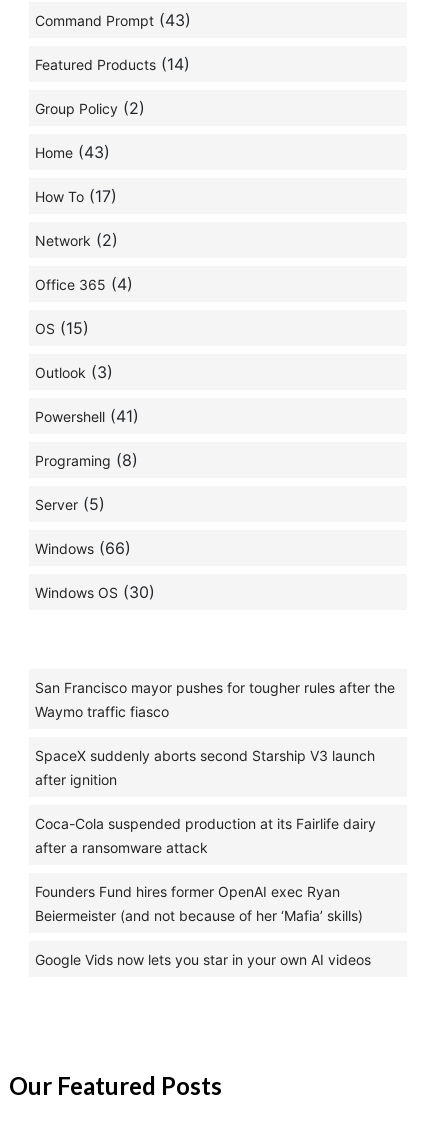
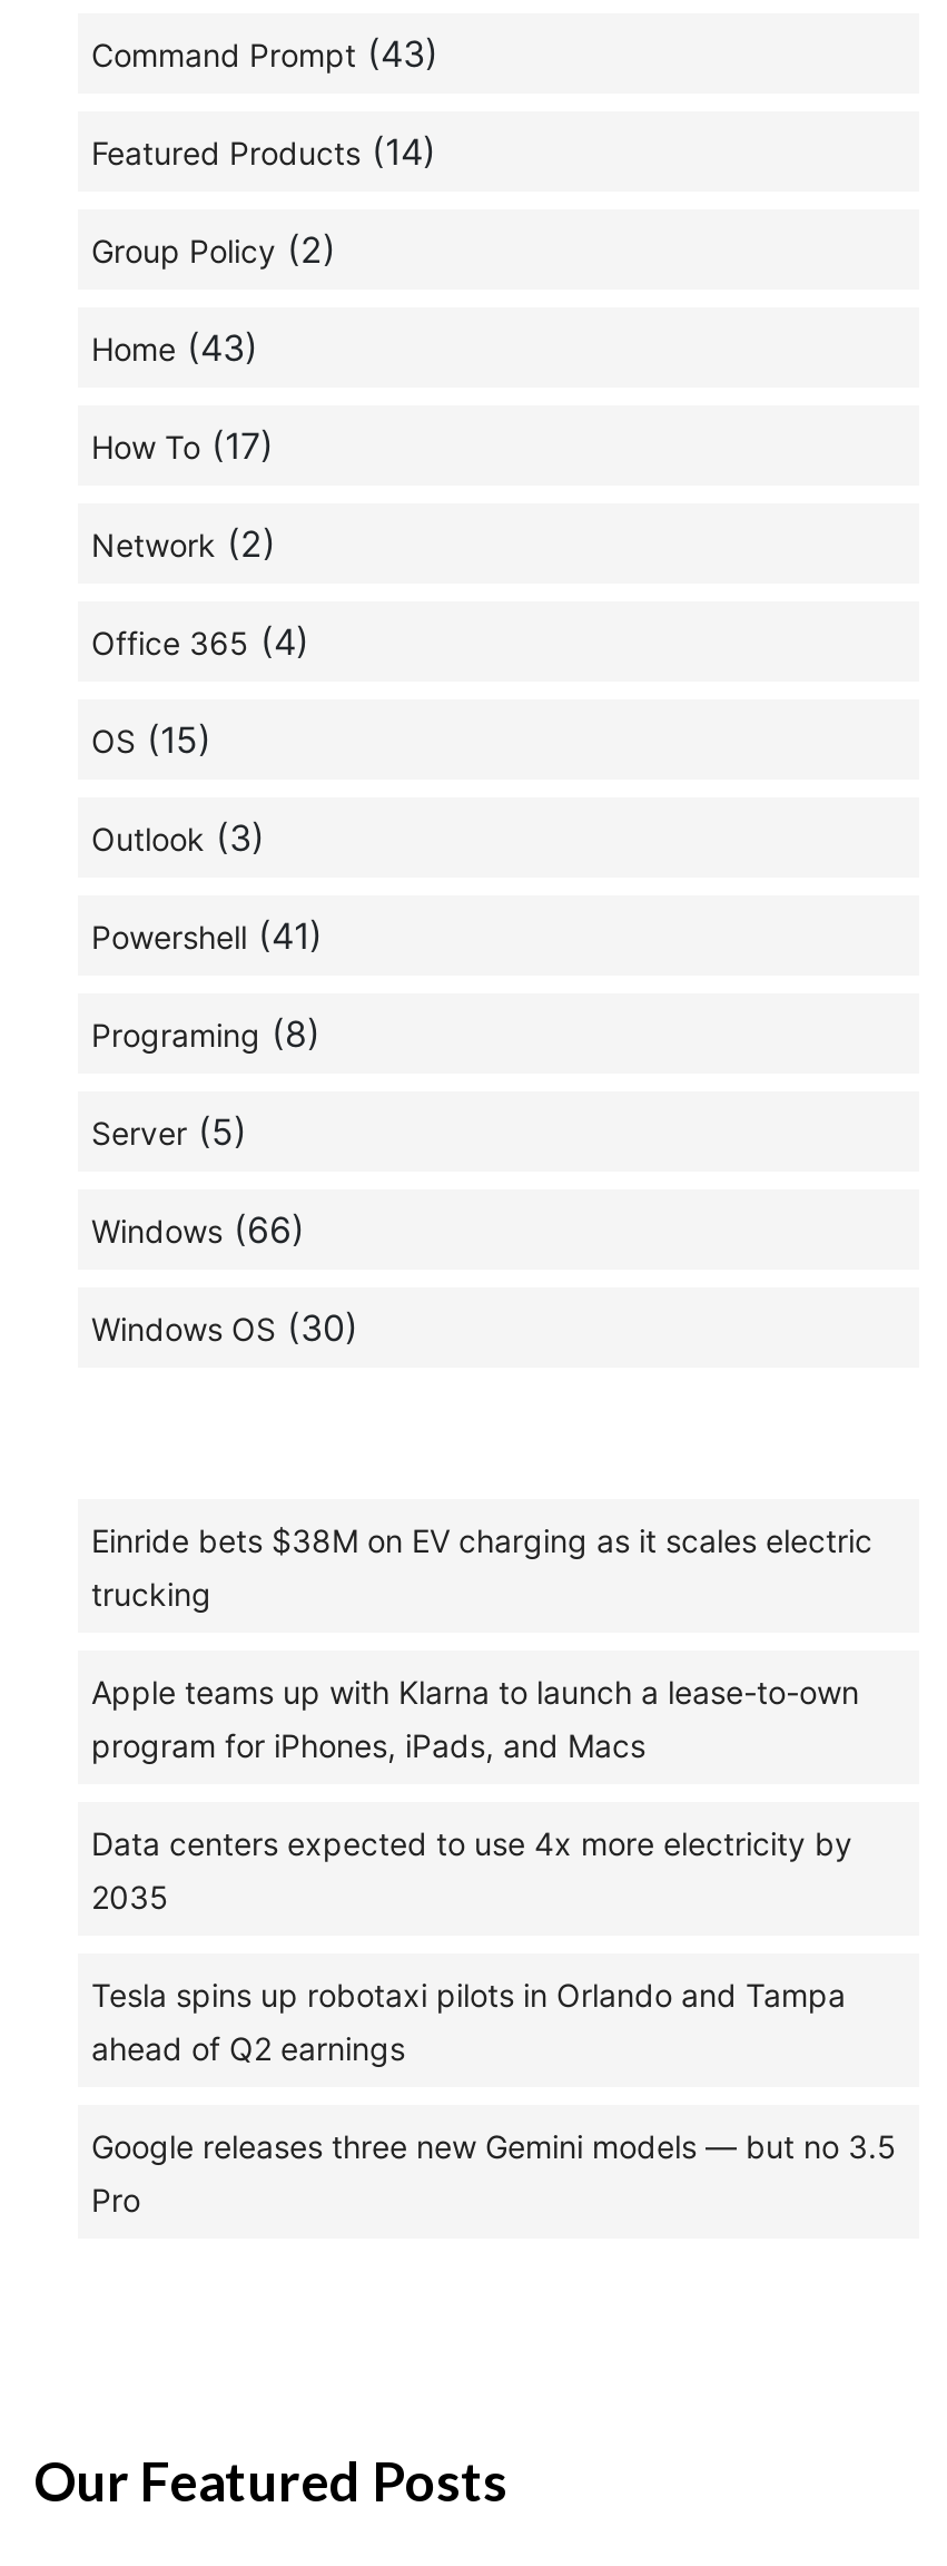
- San Francisco mayor pushes for tougher rules after the
- Waymo traffic fiasco
+ Einride bets $38M on EV charging as it scales electric
+ trucking

- SpaceX suddenly aborts second Starship V3 launch
- after ignition
+ Apple teams up with Klarna to launch a lease-to-own
+ program for iPhones, iPads, and Macs

- Coca-Cola suspended production at its Fairlife dairy
- after a ransomware attack
+ Data centers expected to use 4x more electricity by
+ 2035

- Founders Fund hires former OpenAI exec Ryan
- Beiermeister (and not because of her ‘Mafia’ skills)
+ Tesla spins up robotaxi pilots in Orlando and Tampa
+ ahead of Q2 earnings

- Google Vids now lets you star in your own AI videos
+ Google releases three new Gemini models — but no 3.5
+ Pro
